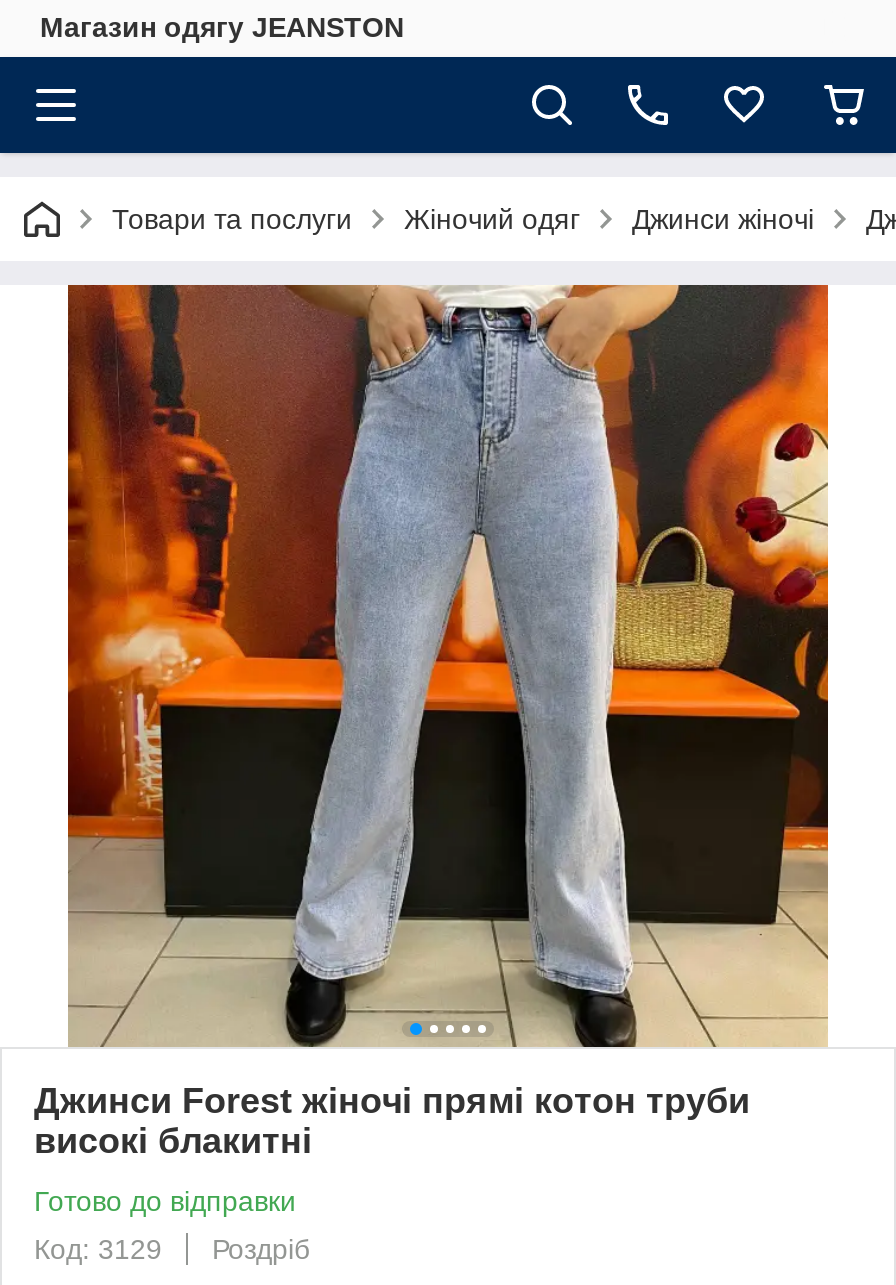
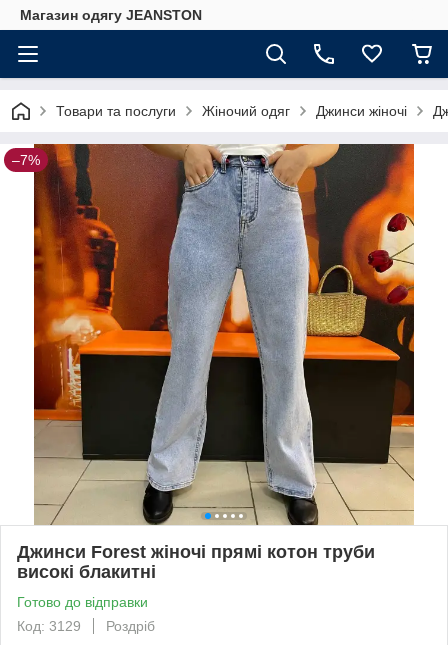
+ –7%
